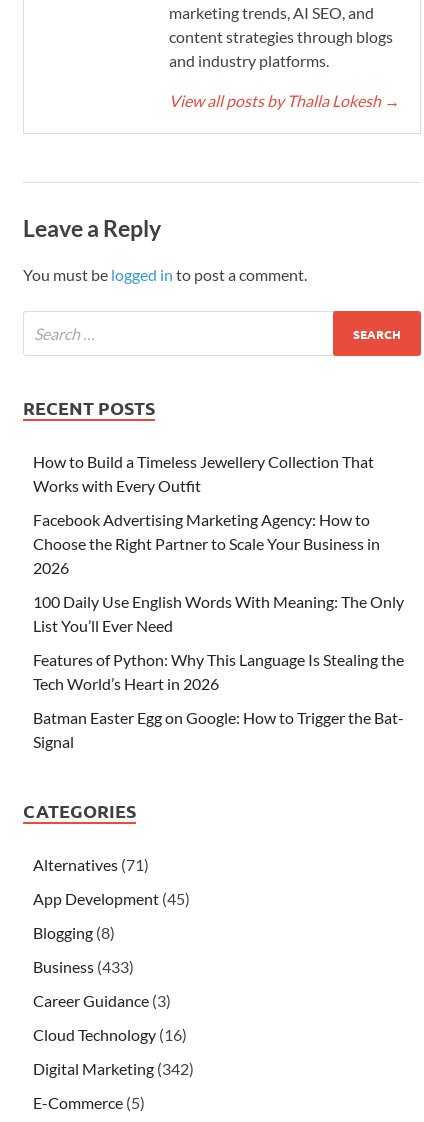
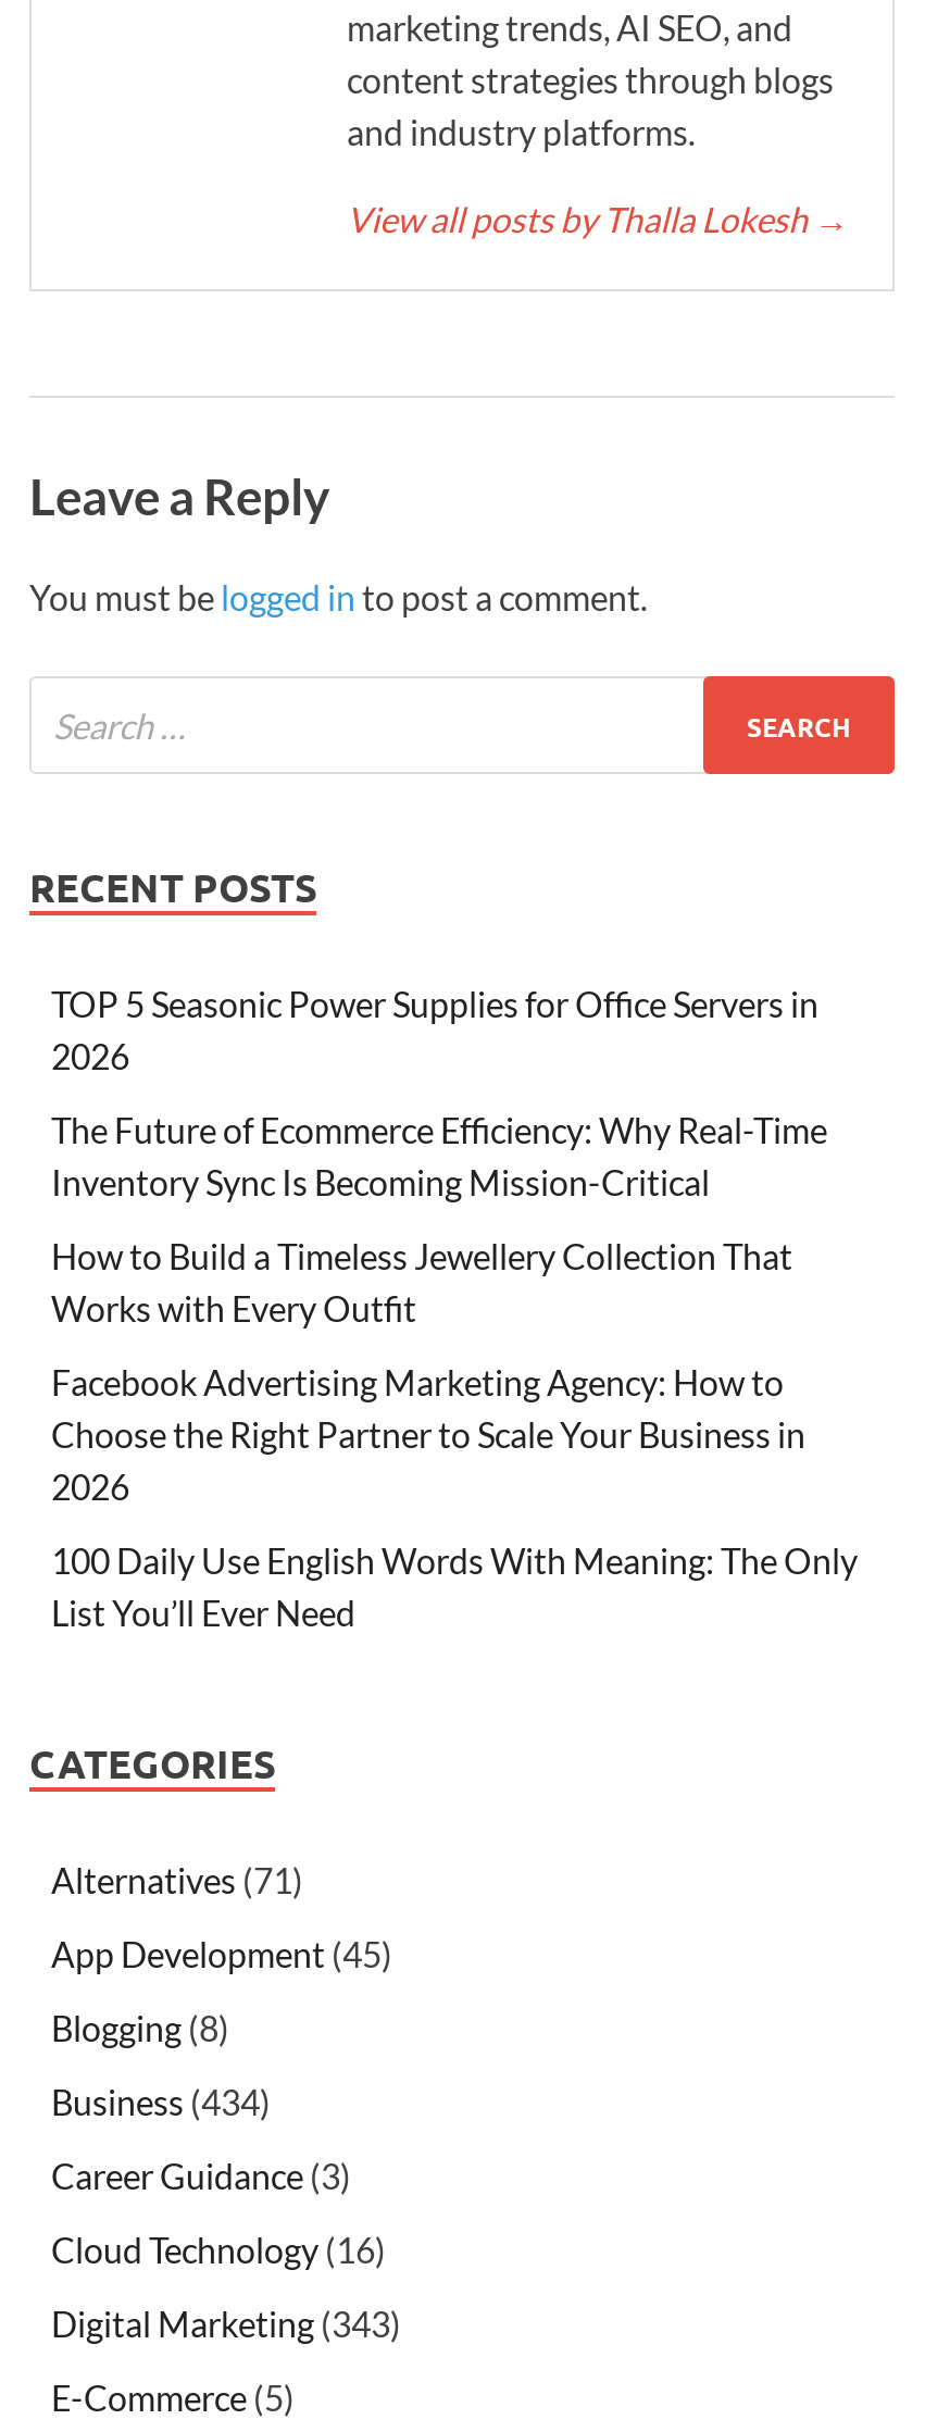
+ TOP 5 Seasonic Power Supplies for Office Servers in
+ 2026
+ The Future of Ecommerce Efficiency: Why Real-Time
+ Inventory Sync Is Becoming Mission-Critical

moved down: How to Build a Timeless Jewellery Collection That | Works with Every Outfit | Facebook Advertising Marketing Agency: How to | Choose the Right Partner to Scale Your Business in | 2026 | 100 Daily Use English Words With Meaning: The Only | List You’ll Ever Need

- Features of Python: Why This Language Is Stealing the
- Tech World’s Heart in 2026
- Batman Easter Egg on Google: How to Trigger the Bat-
- Signal

- Business (433)
+ Business (434)

- Digital Marketing (342)
+ Digital Marketing (343)
